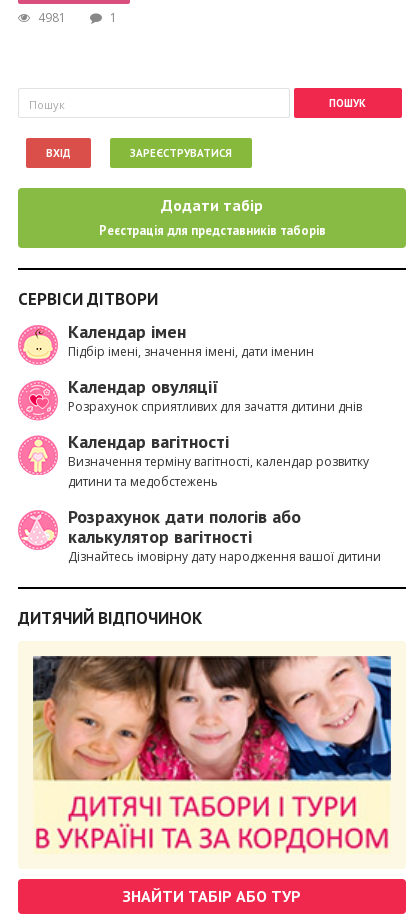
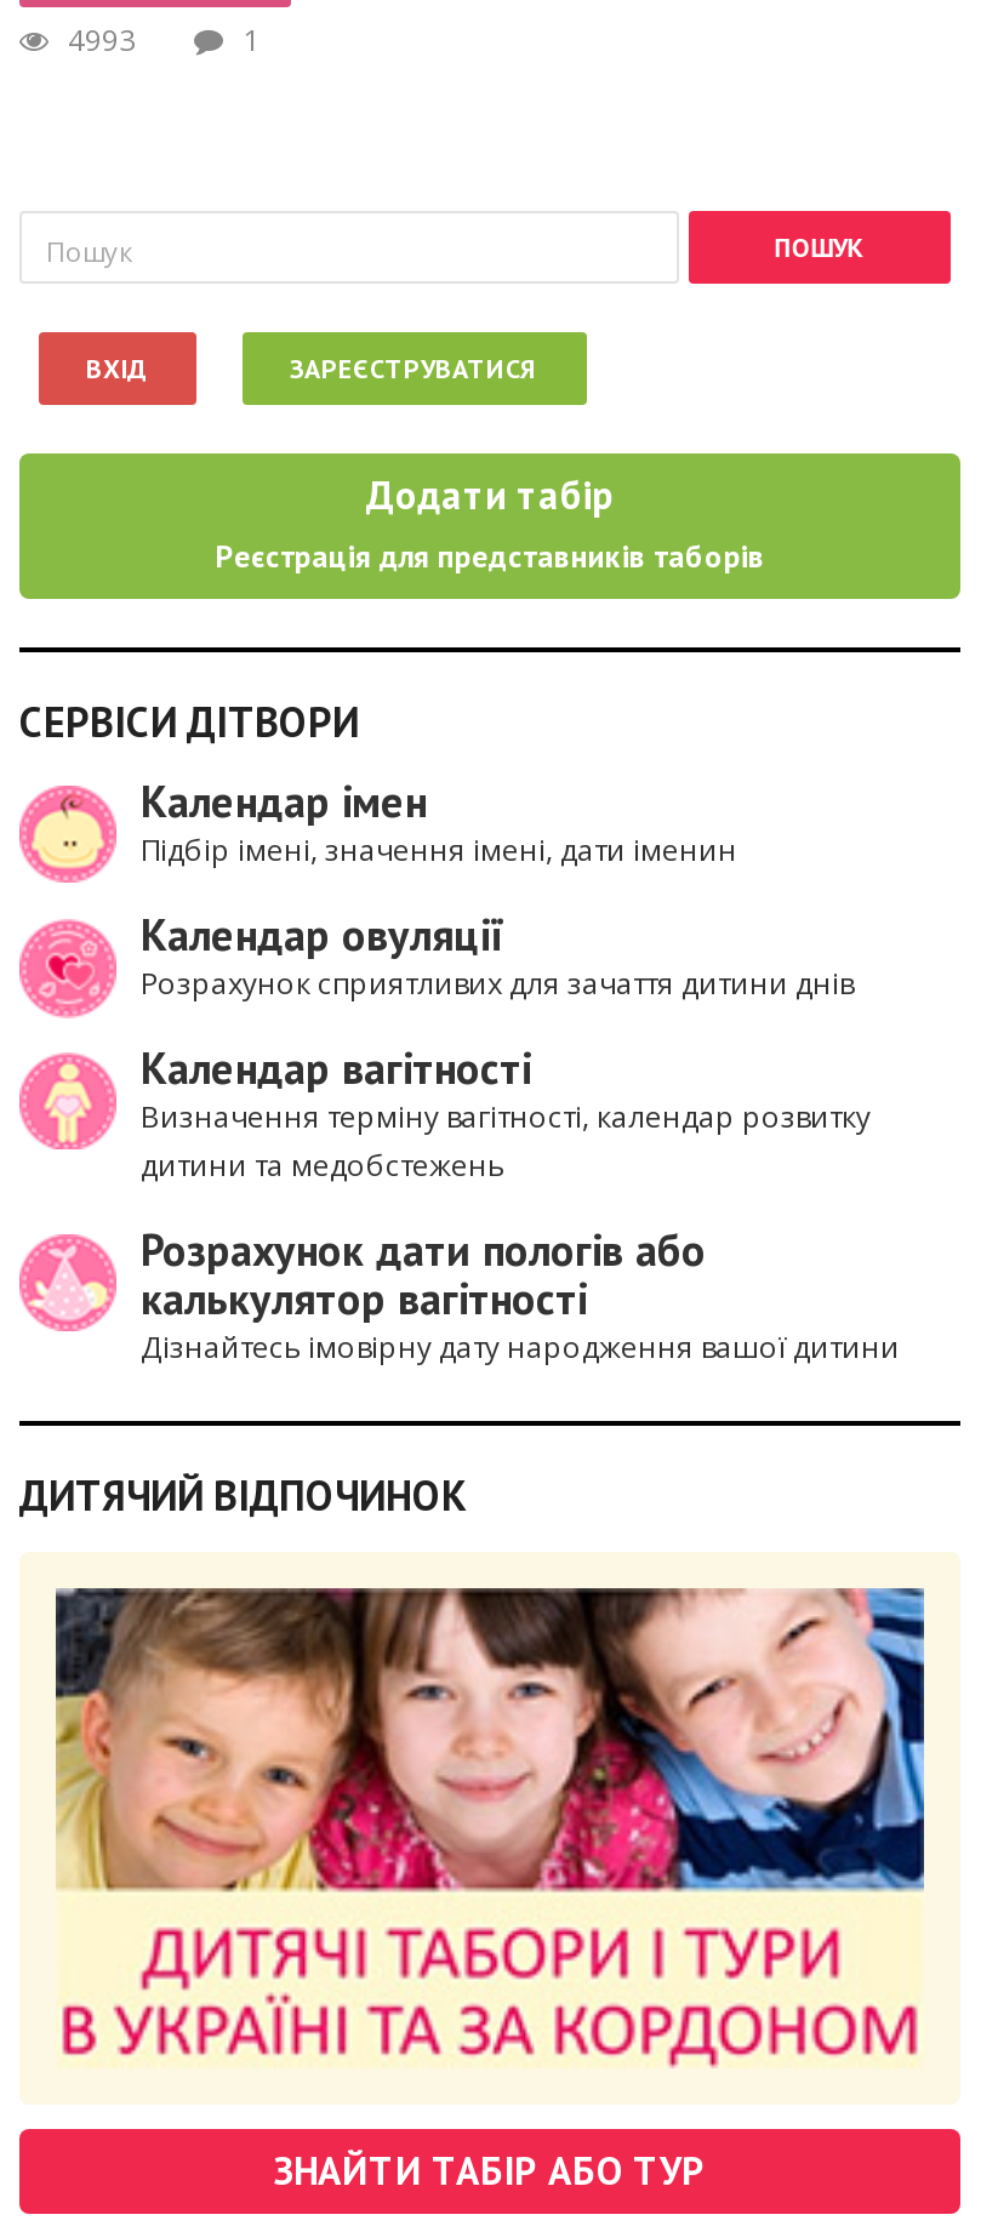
- 4981
+ 4993
